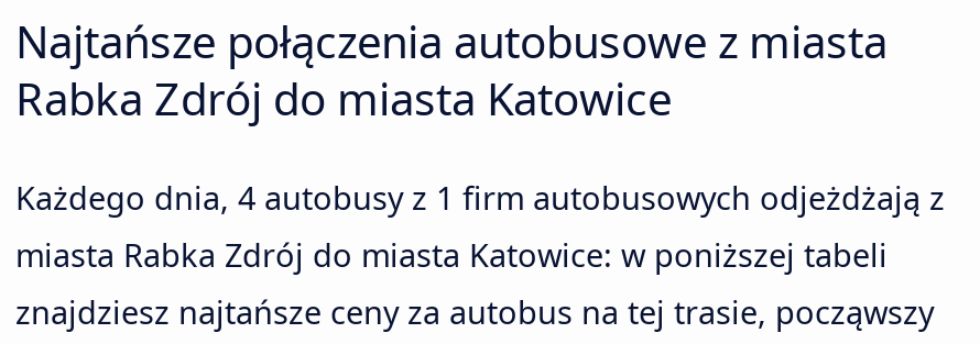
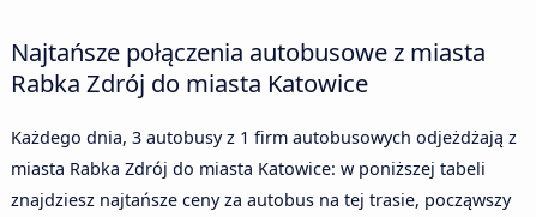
- Każdego dnia, 4 autobusy z 1 firm autobusowych odjeżdżają z
+ Każdego dnia, 3 autobusy z 1 firm autobusowych odjeżdżają z
